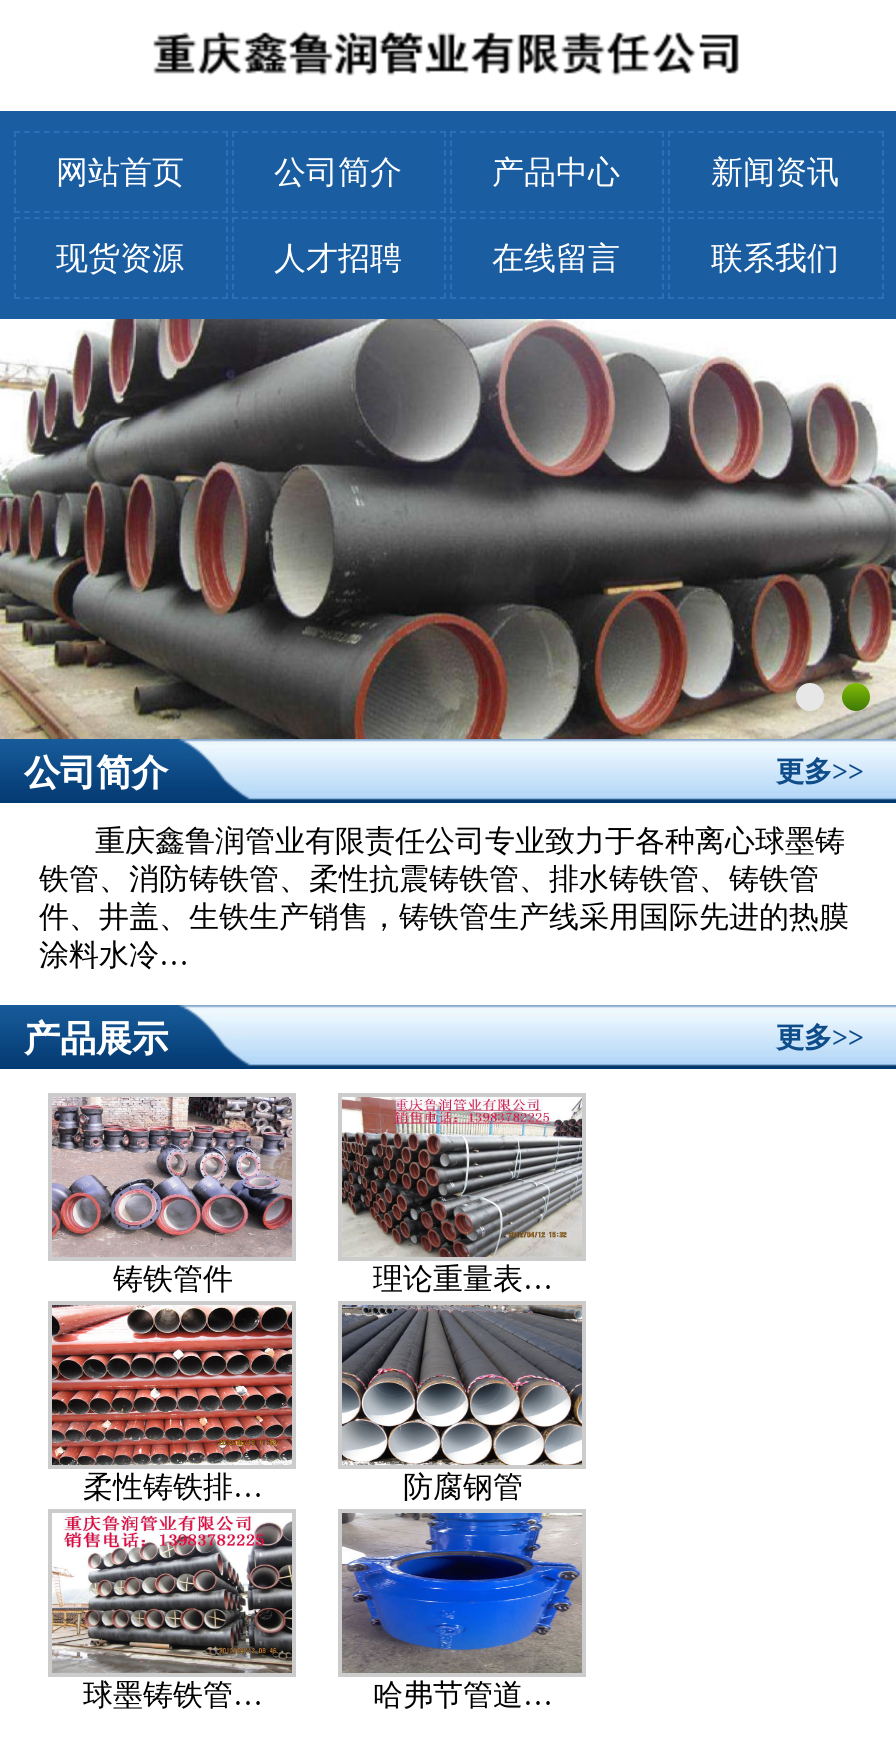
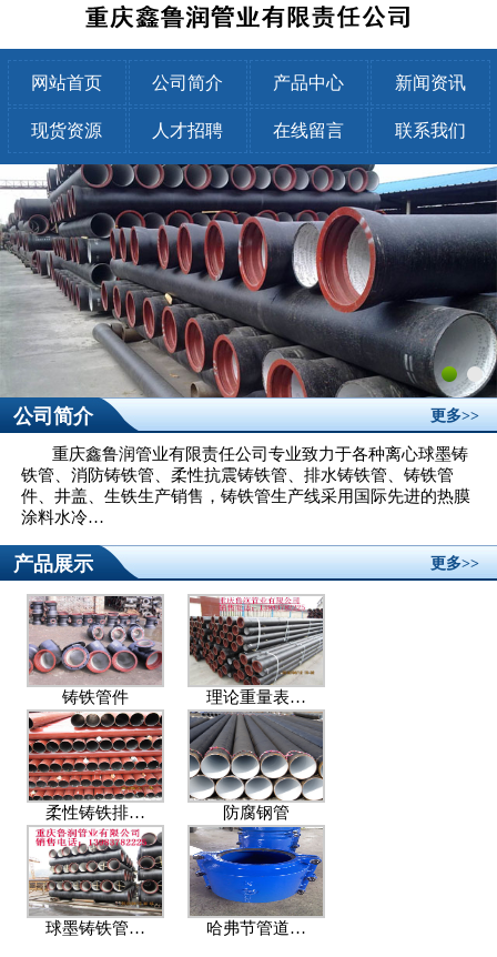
- [image]
+ [image]
